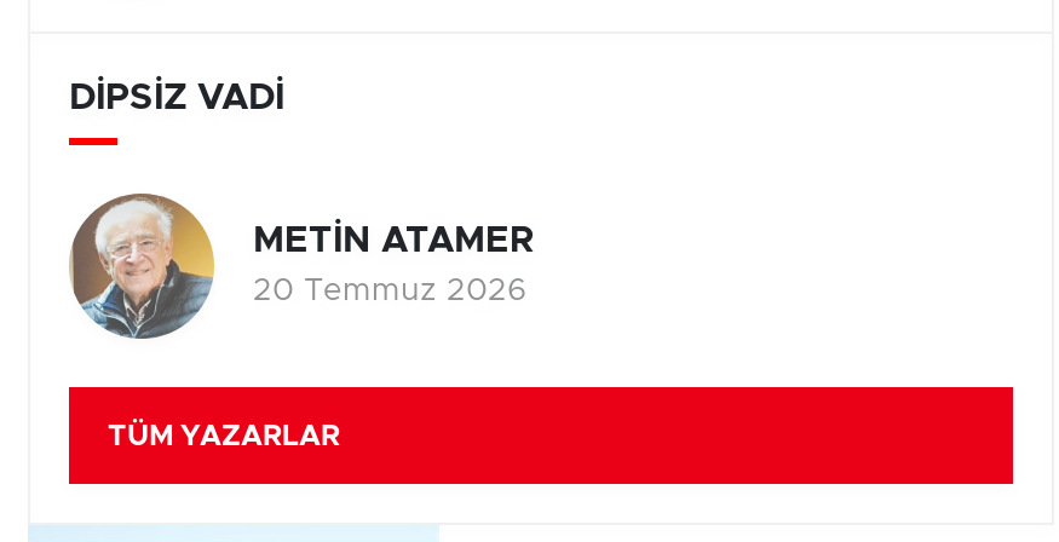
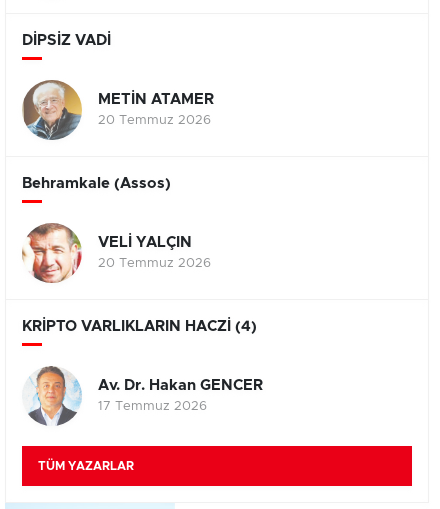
+ [image]
+ VELİ YALÇIN
+ 20 Temmuz 2026

+ Behramkale (Assos)

+ KRİPTO VARLIKLARIN HACZİ (4)

+ [image]
+ Av. Dr. Hakan GENCER
+ 17 Temmuz 2026
